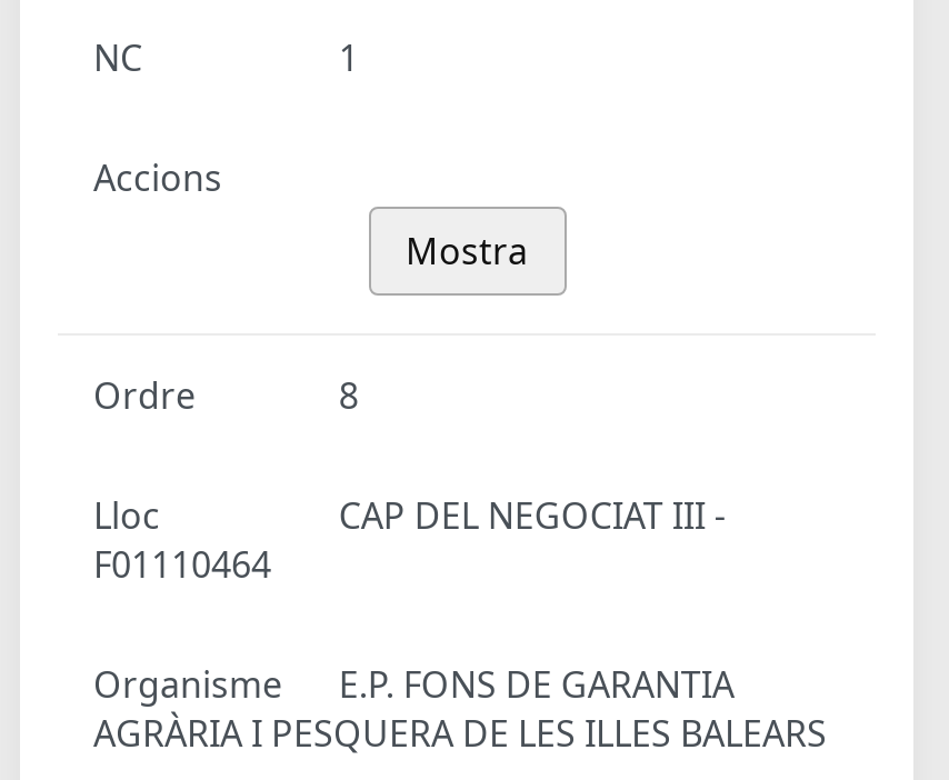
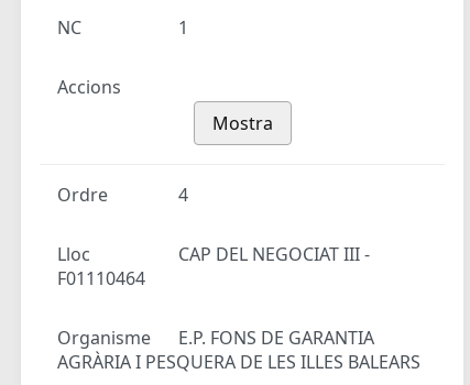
- 8
+ 4
